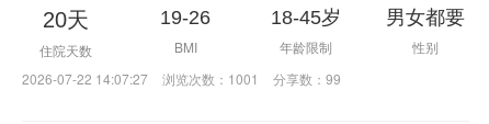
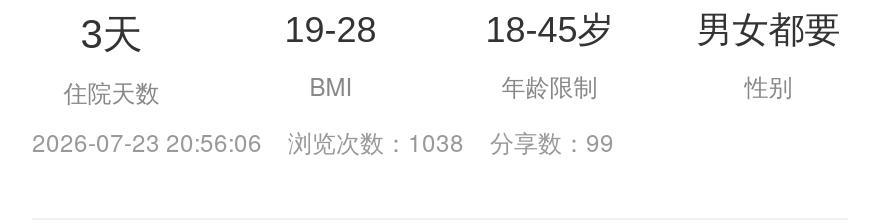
- 20天
+ 3天

- 19-26
+ 19-28

- 2026-07-22 14:07:27
+ 2026-07-23 20:56:06

- 浏览次数：1001
+ 浏览次数：1038
